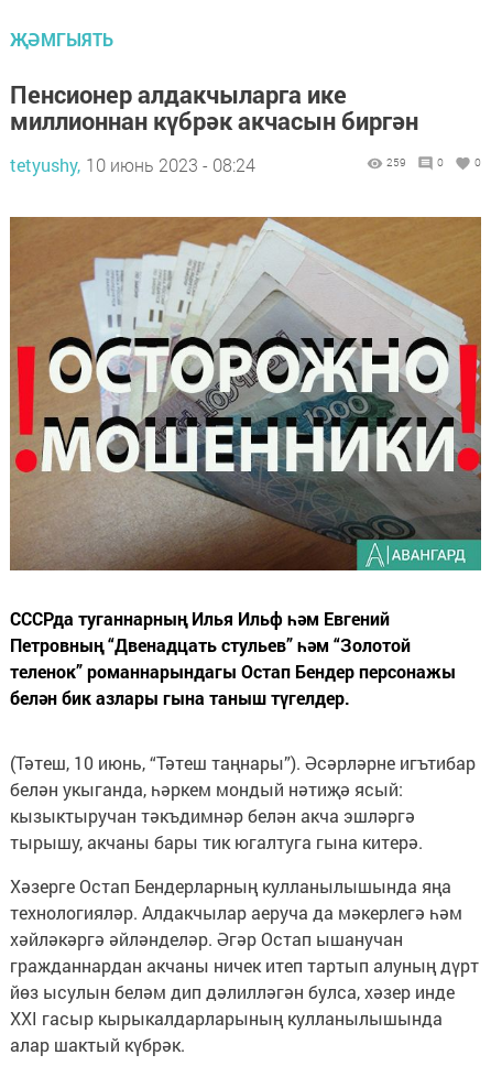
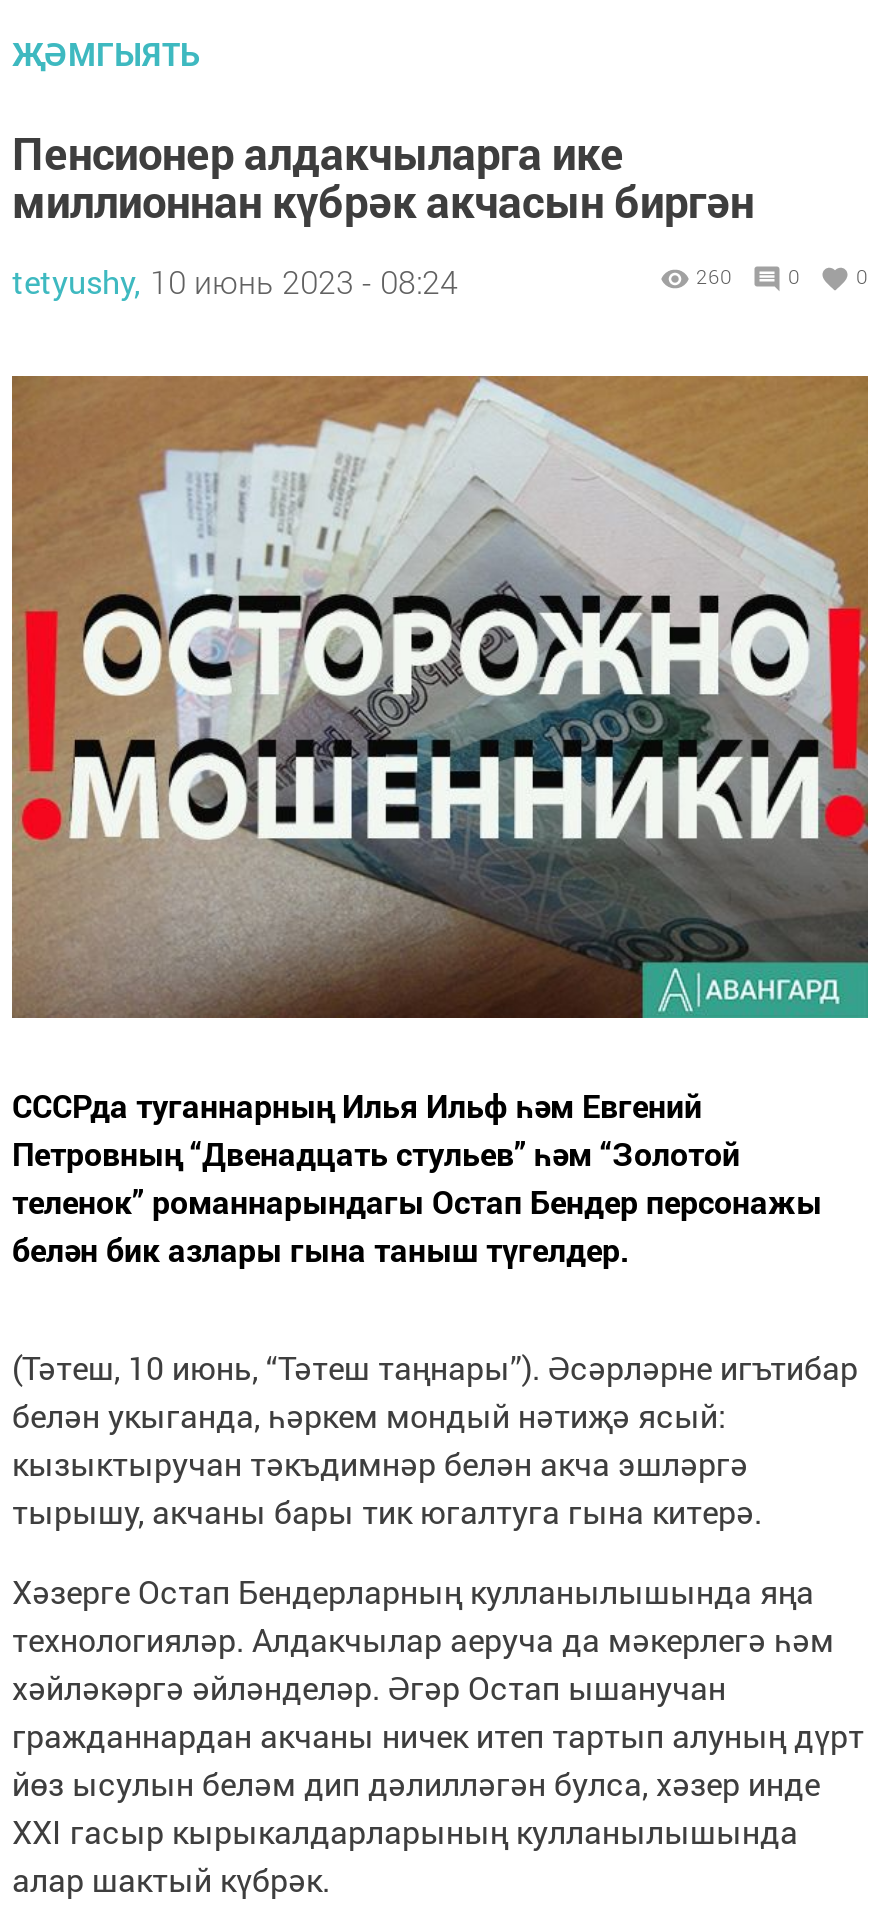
- 259
+ 260
